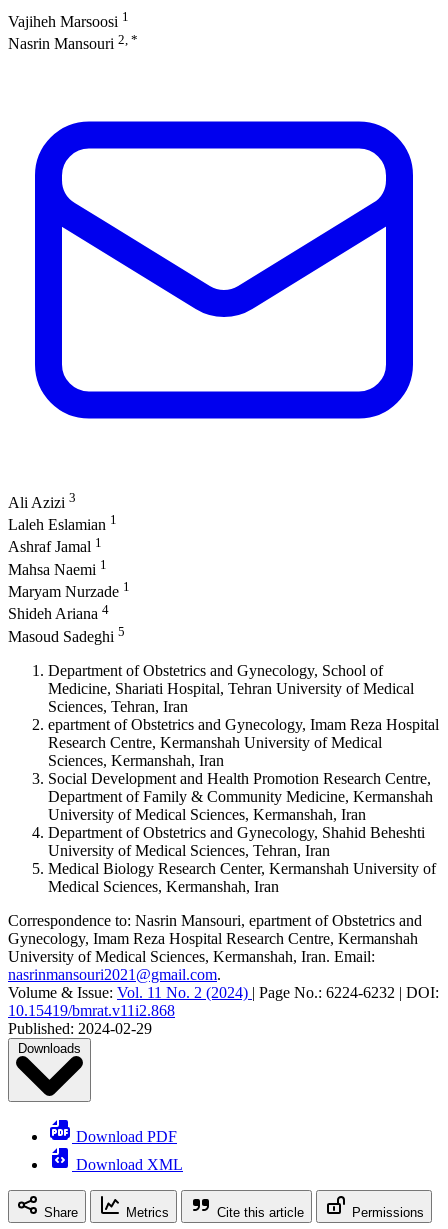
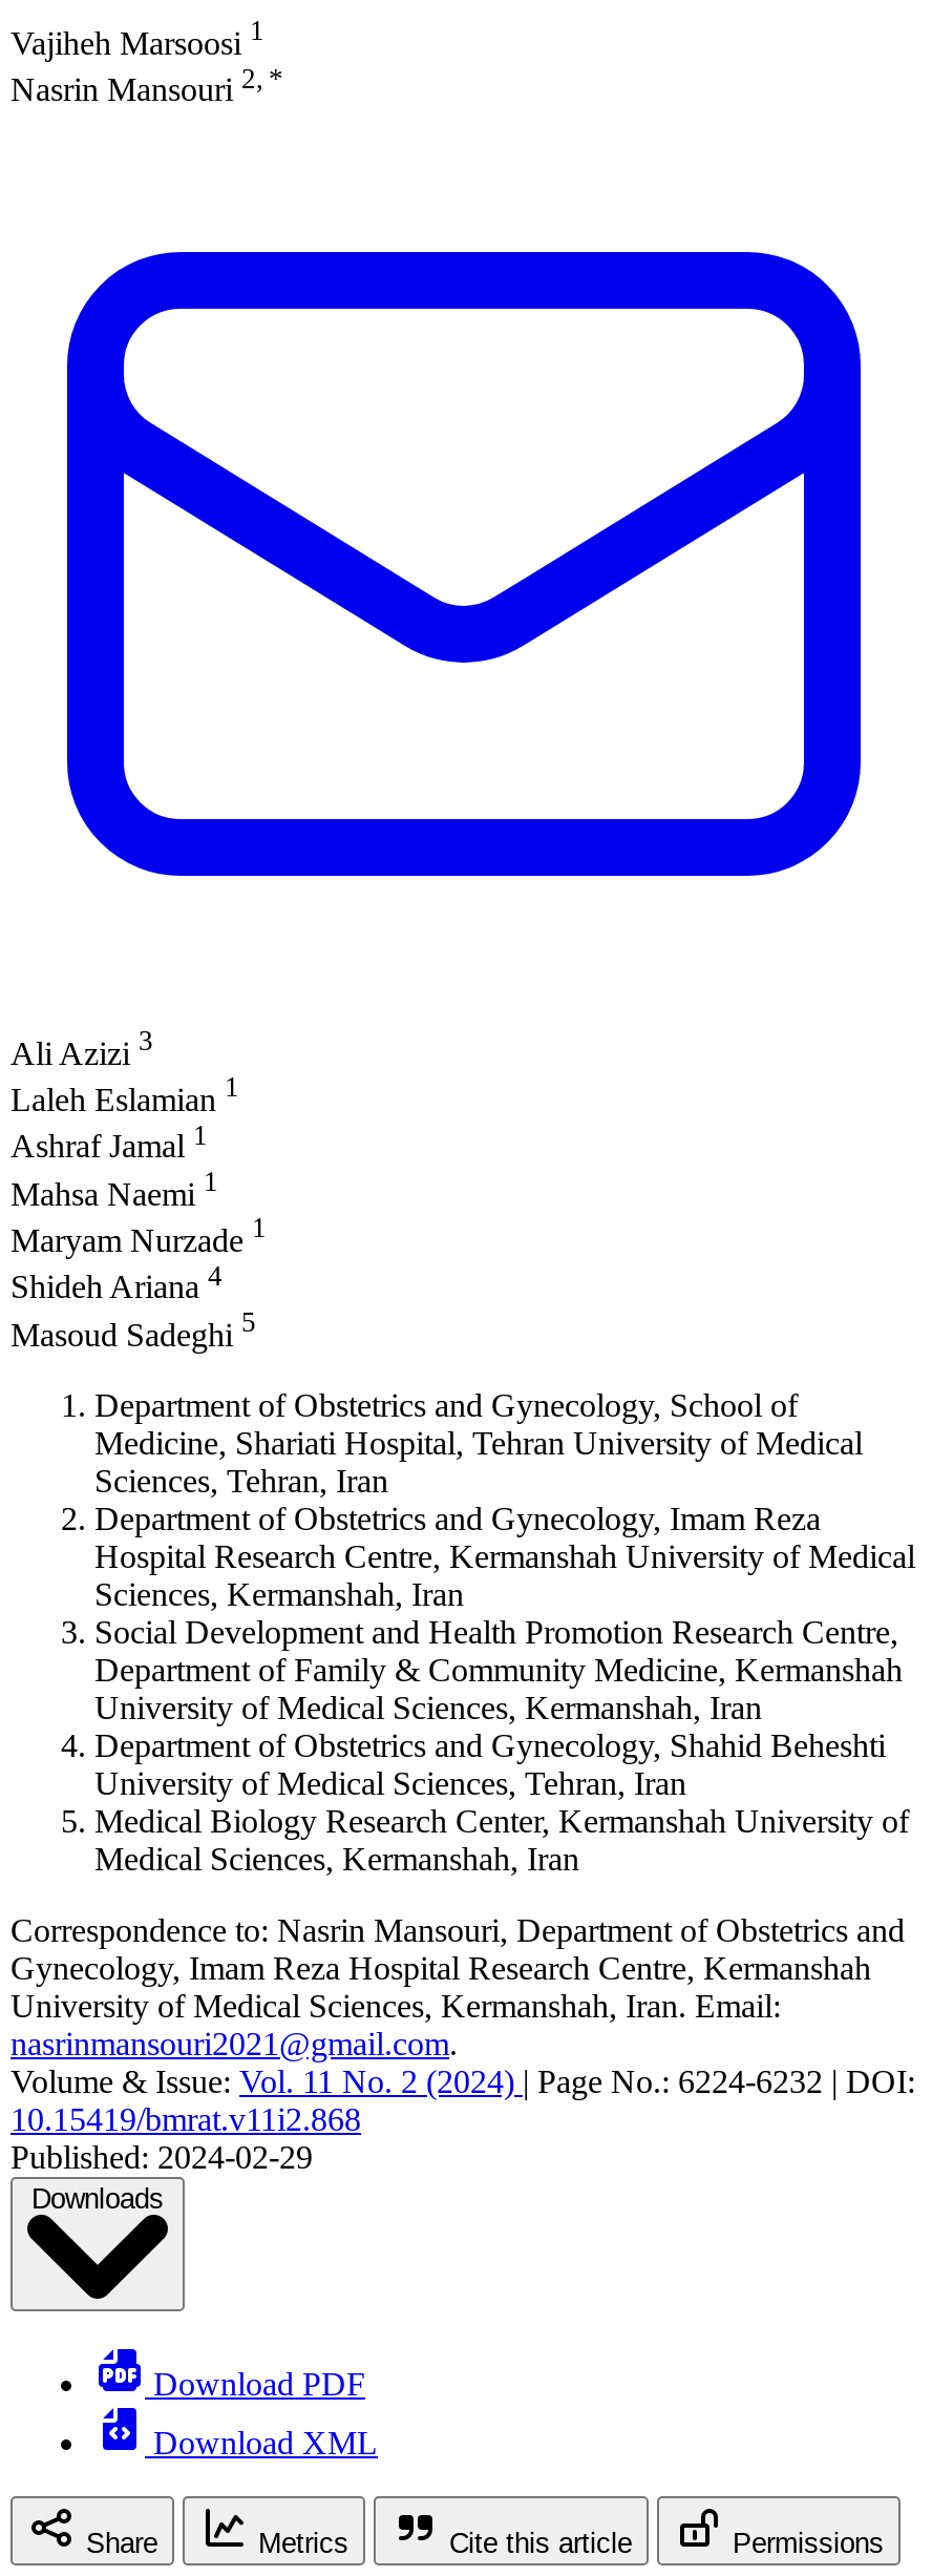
- epartment of Obstetrics and Gynecology, Imam Reza Hospital
- Research Centre, Kermanshah University of Medical
+ Department of Obstetrics and Gynecology, Imam Reza
+ Hospital Research Centre, Kermanshah University of Medical

- Correspondence to: Nasrin Mansouri, epartment of Obstetrics and
+ Correspondence to: Nasrin Mansouri, Department of Obstetrics and
